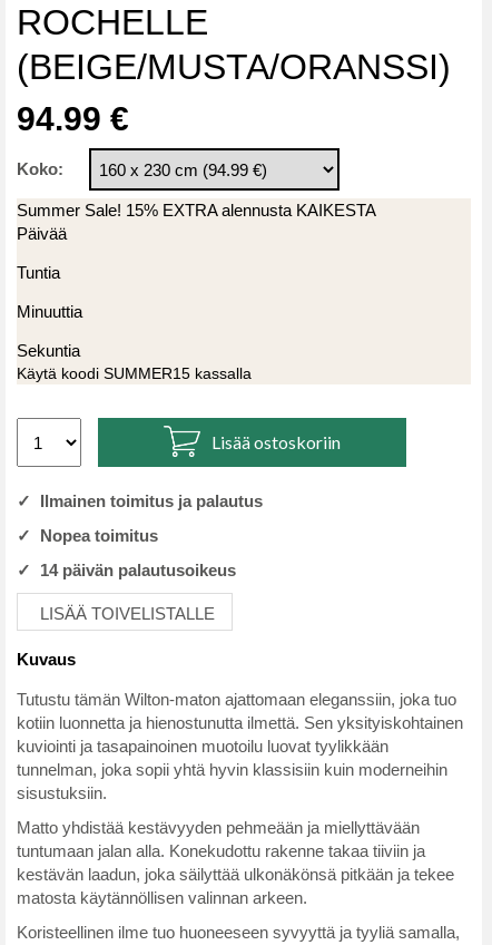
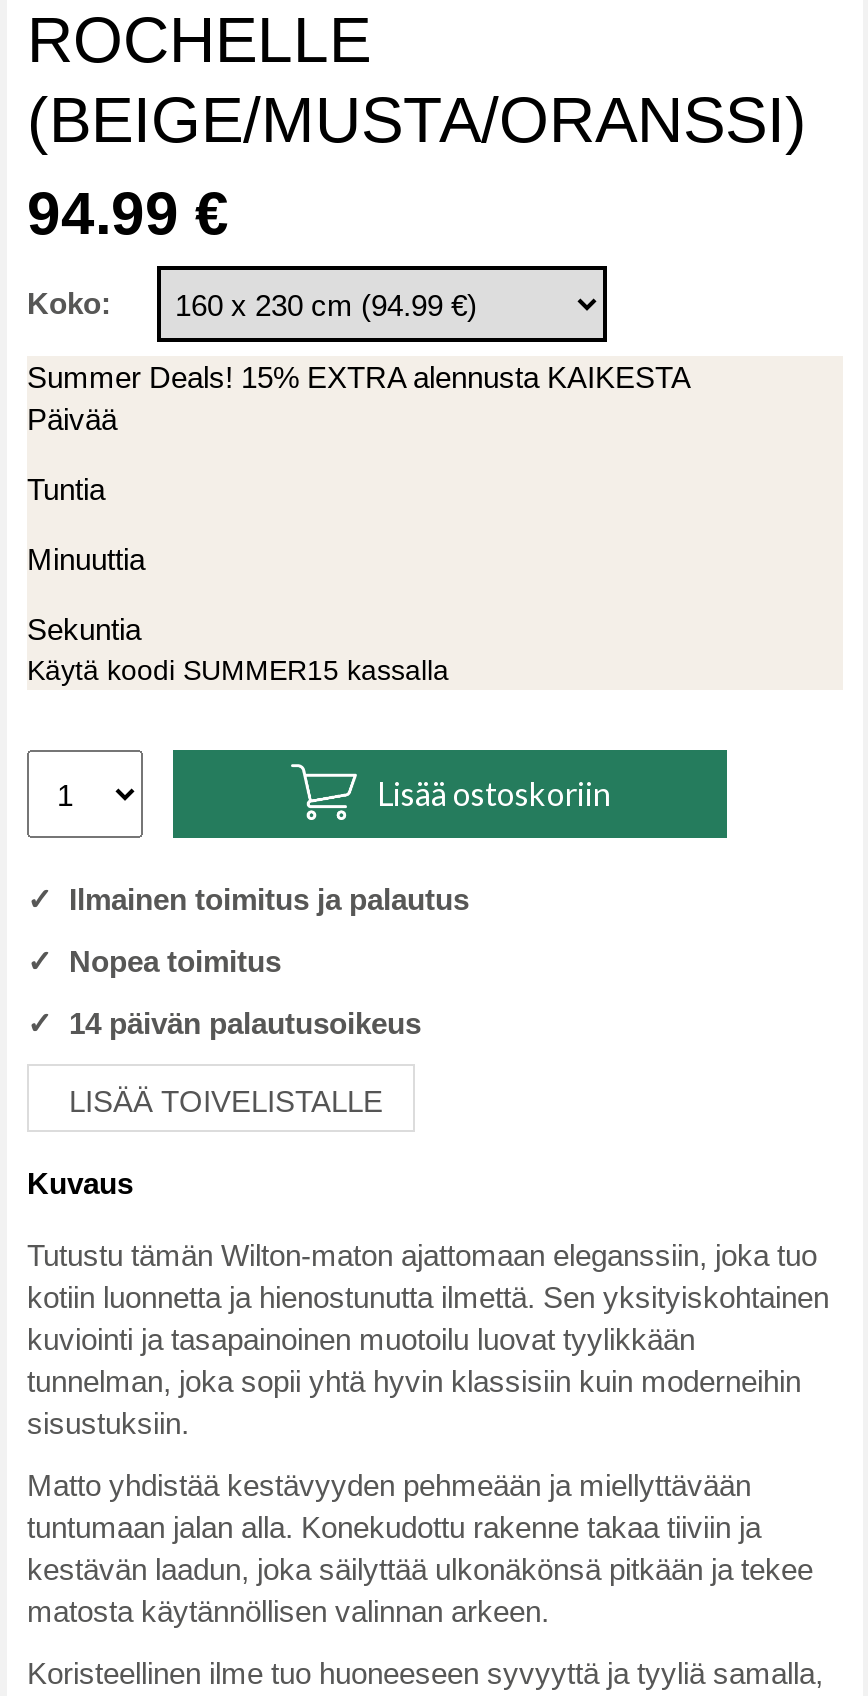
- Summer Sale! 15% EXTRA alennusta KAIKESTA
+ Summer Deals! 15% EXTRA alennusta KAIKESTA
